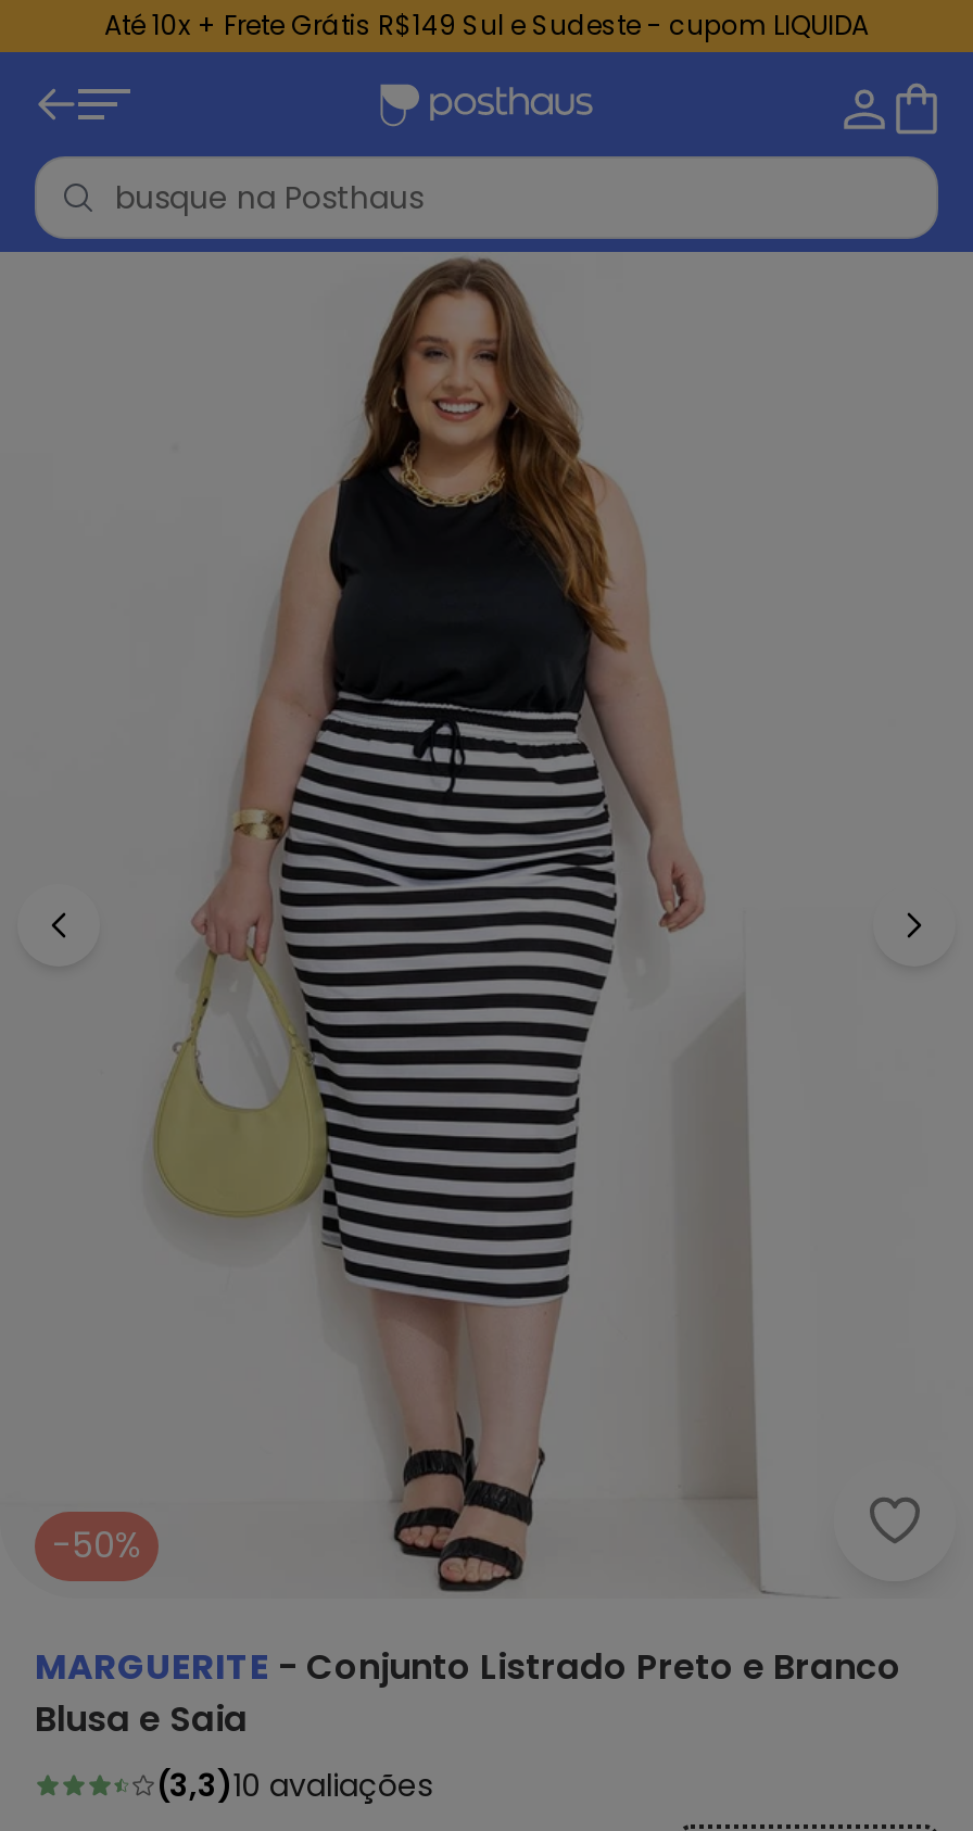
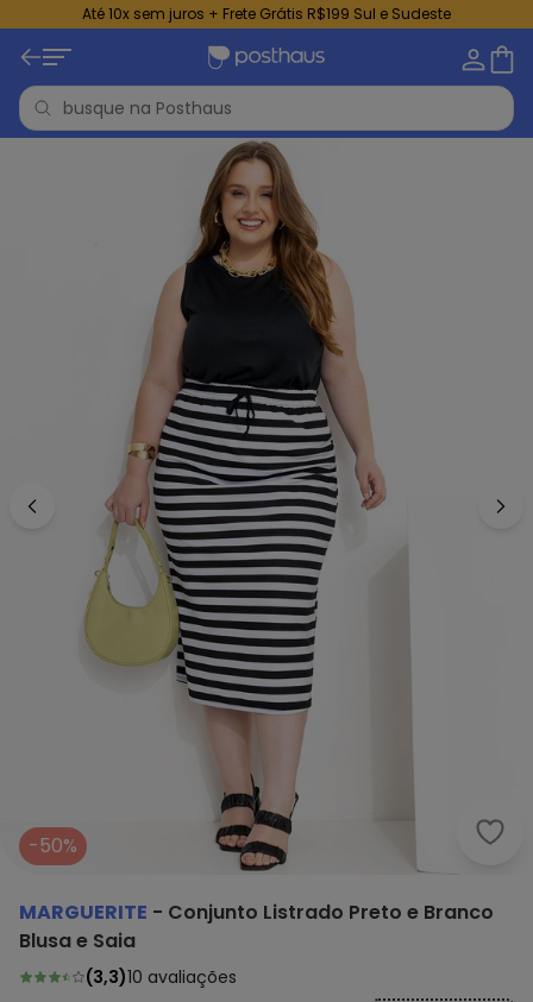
- Até 10x + Frete Grátis R$149 Sul e Sudeste - cupom LIQUIDA
+ Até 10x sem juros + Frete Grátis R$199 Sul e Sudeste
